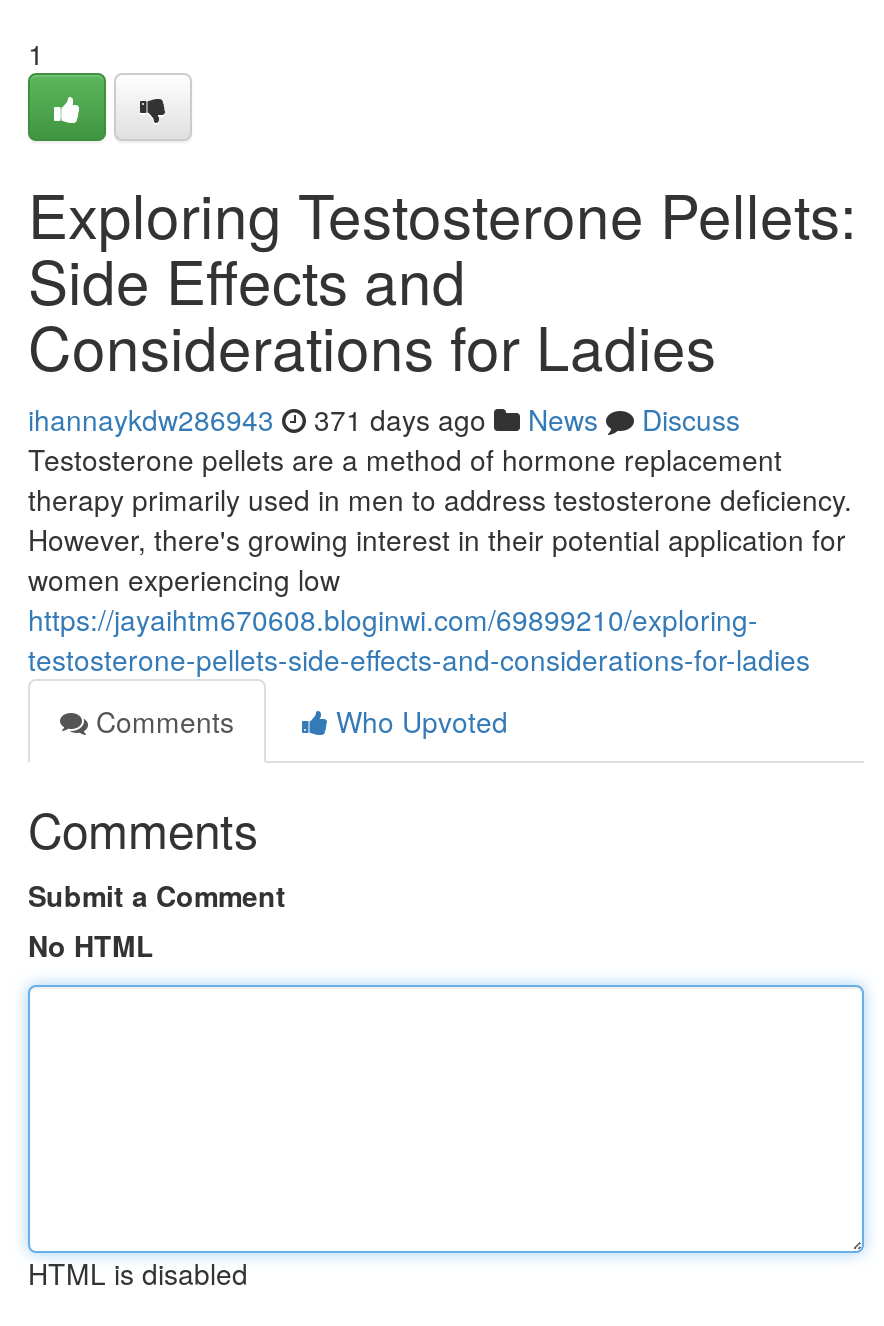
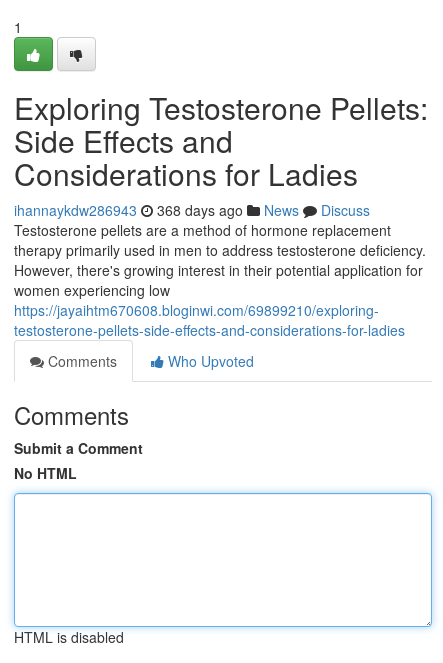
- ihannaykdw286943 371 days ago News Discuss
+ ihannaykdw286943 368 days ago News Discuss
